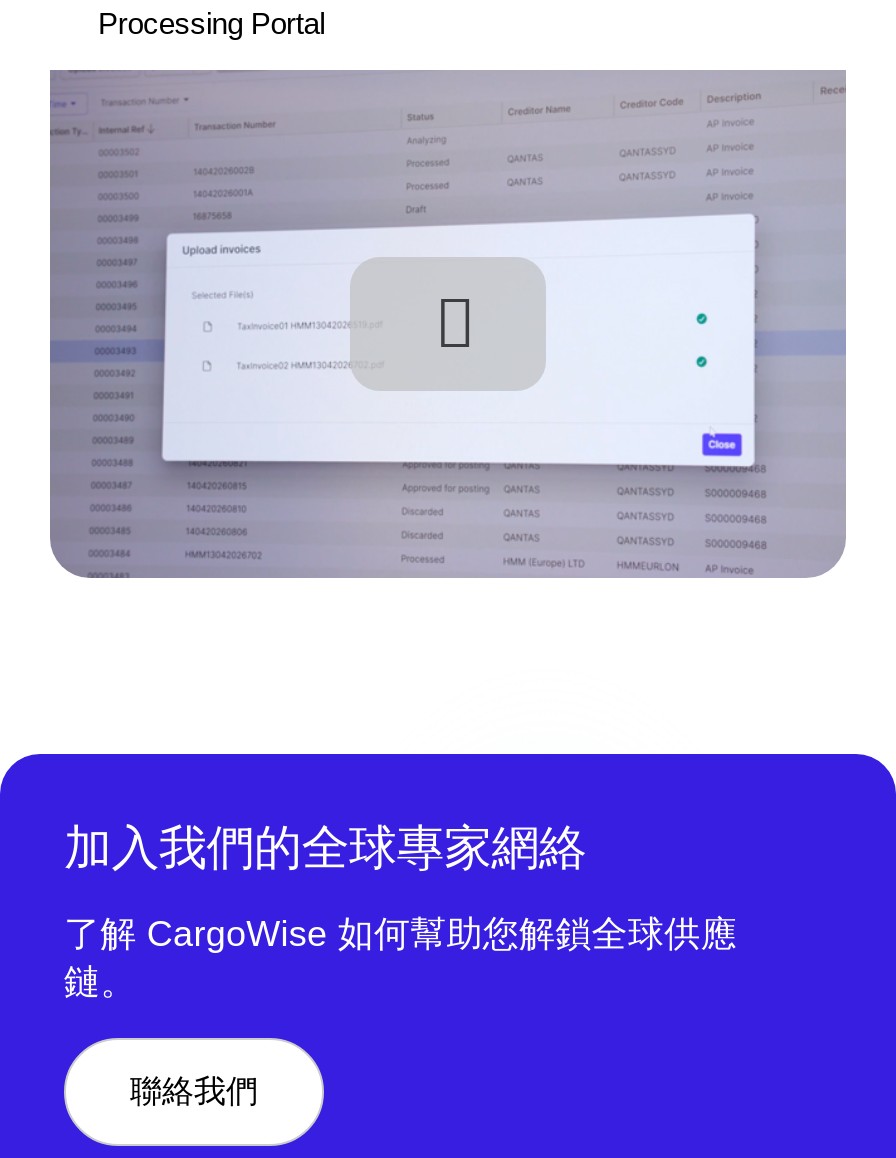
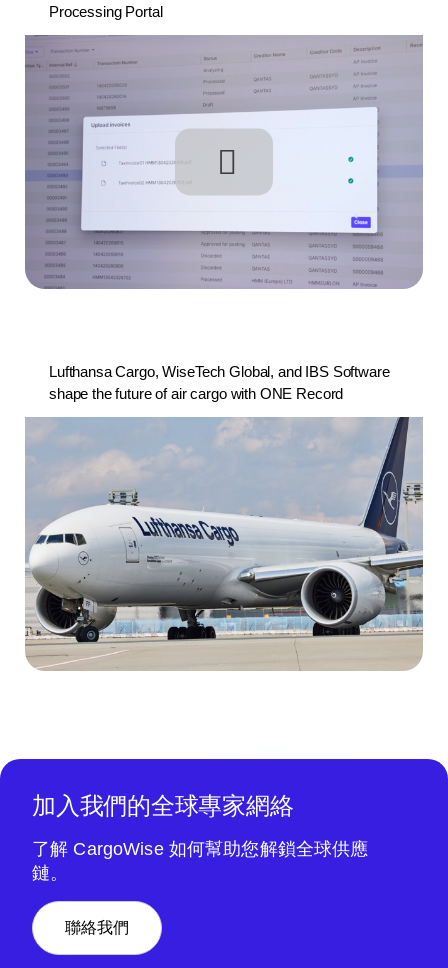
+ [image]

+ Lufthansa Cargo, WiseTech Global, and IBS Software
+ shape the future of air cargo with ONE Record
